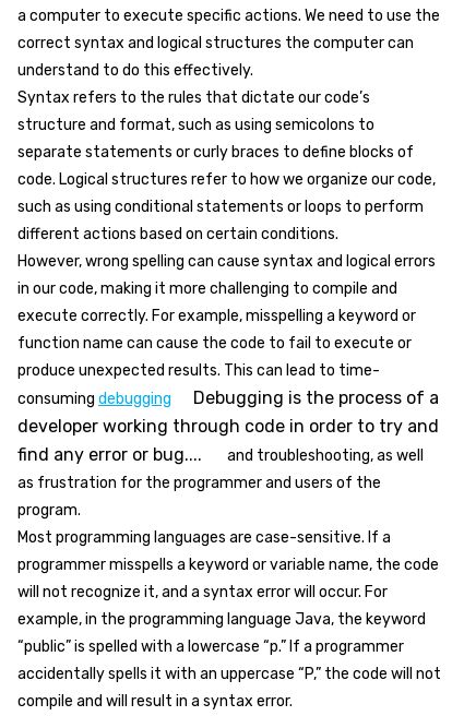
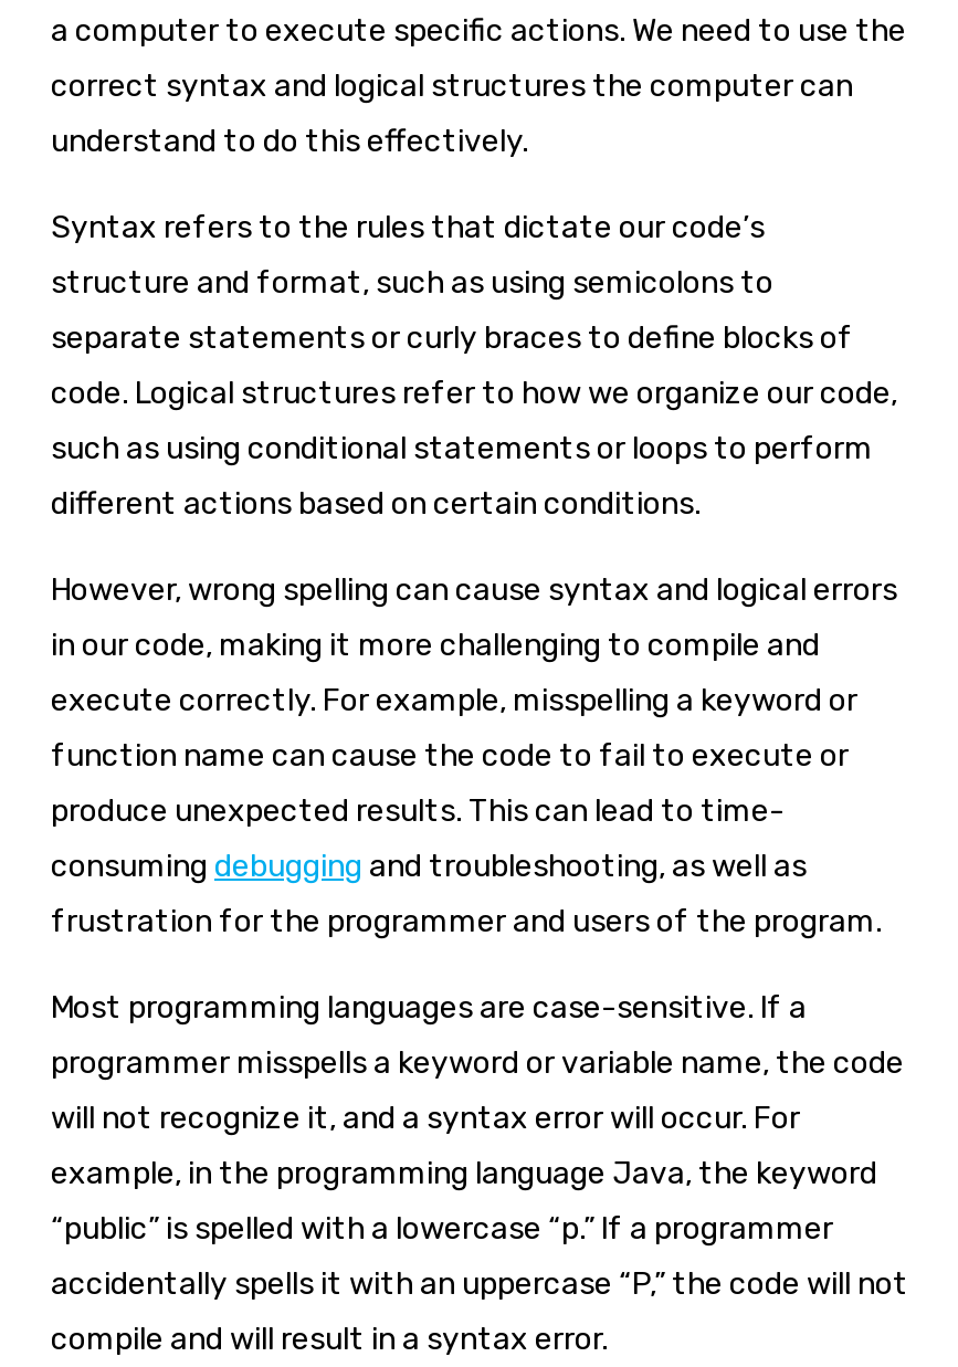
moved down: However, wrong spelling can cause syntax and logical errors | in our code, making it more challenging to compile and | execute correctly. For example, misspelling a keyword or | function name can cause the code to fail to execute or | produce unexpected results. This can lead to time-

- consuming debugging
- Debugging is the process of a
- developer working through code in order to try and
- find any error or bug....
- and troubleshooting, as well
- as frustration for the programmer and users of the
- program.
+ consuming debugging and troubleshooting, as well as
+ frustration for the programmer and users of the program.
